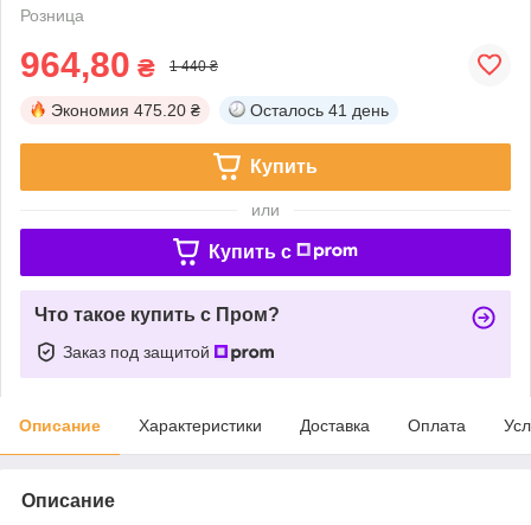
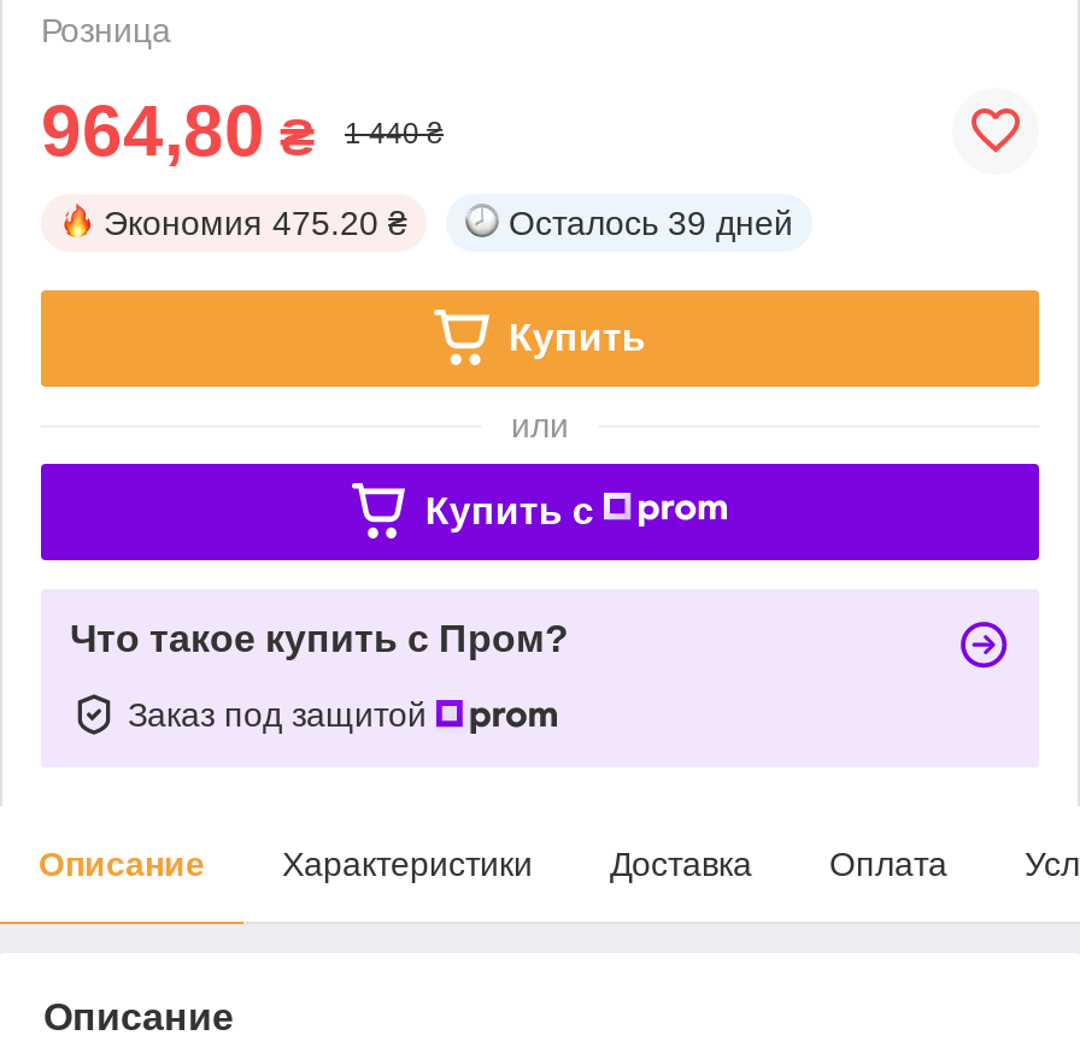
- Осталось 41 день
+ Осталось 39 дней
